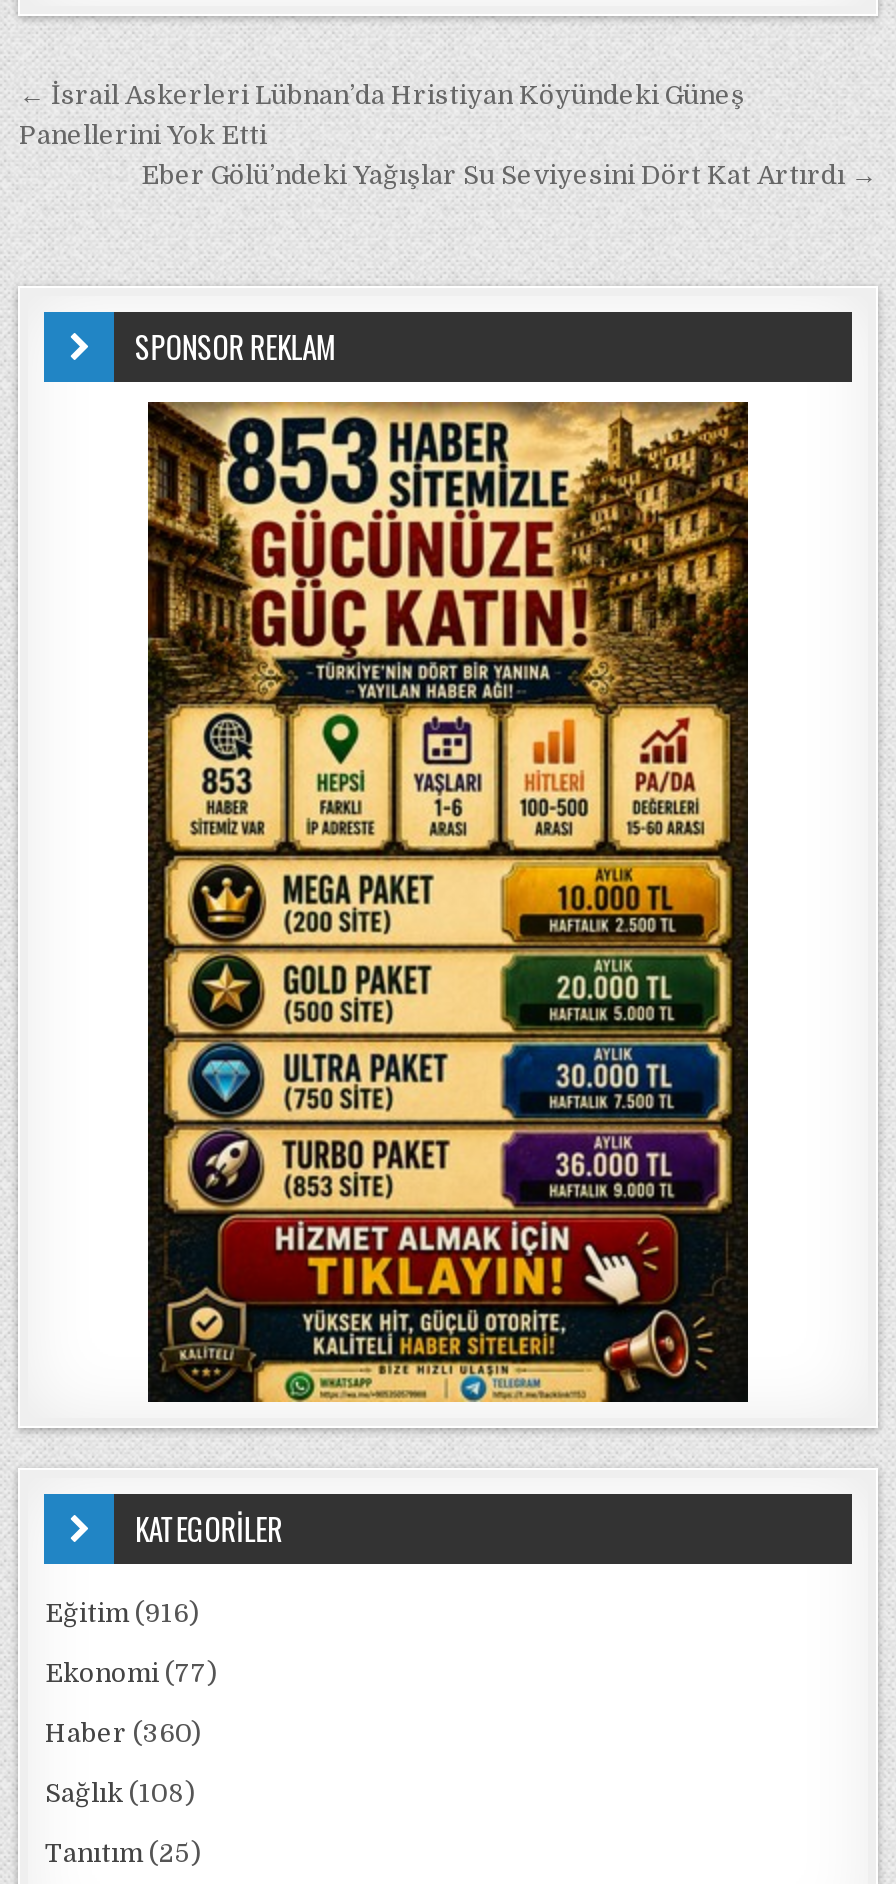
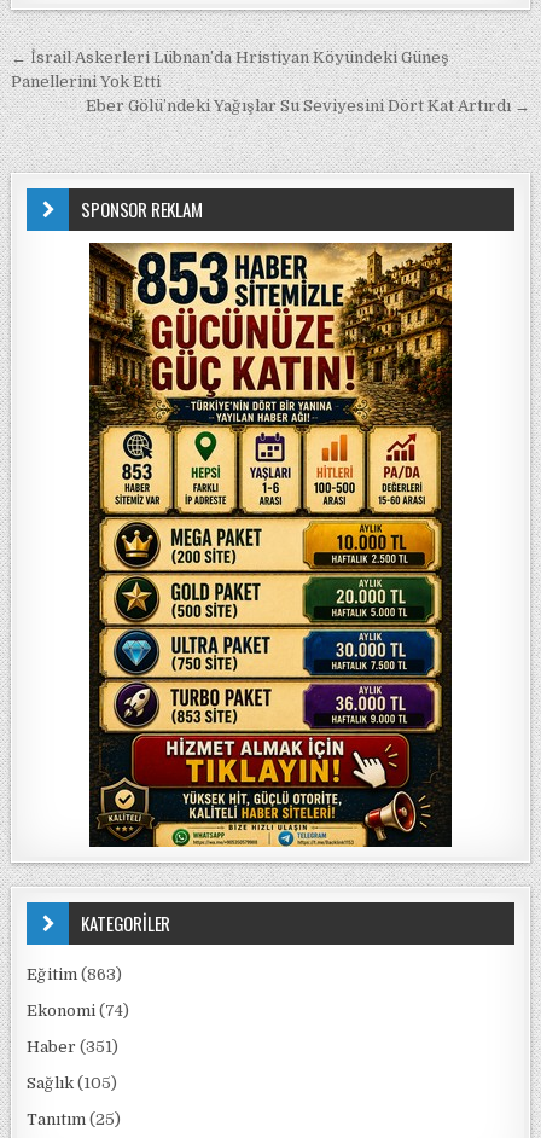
- Eğitim (916)
+ Eğitim (863)

- Ekonomi (77)
+ Ekonomi (74)

- Haber (360)
+ Haber (351)

- Sağlık (108)
+ Sağlık (105)
